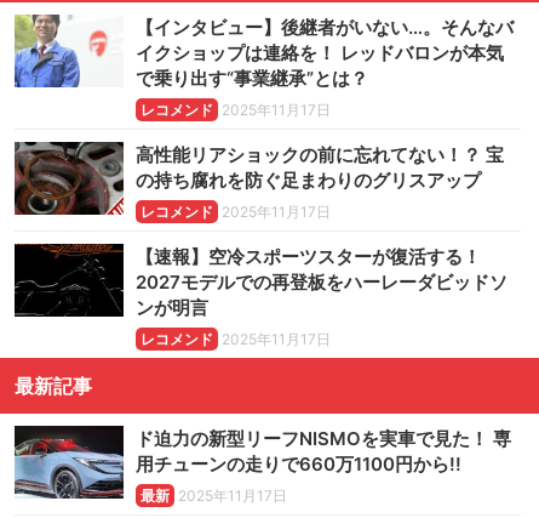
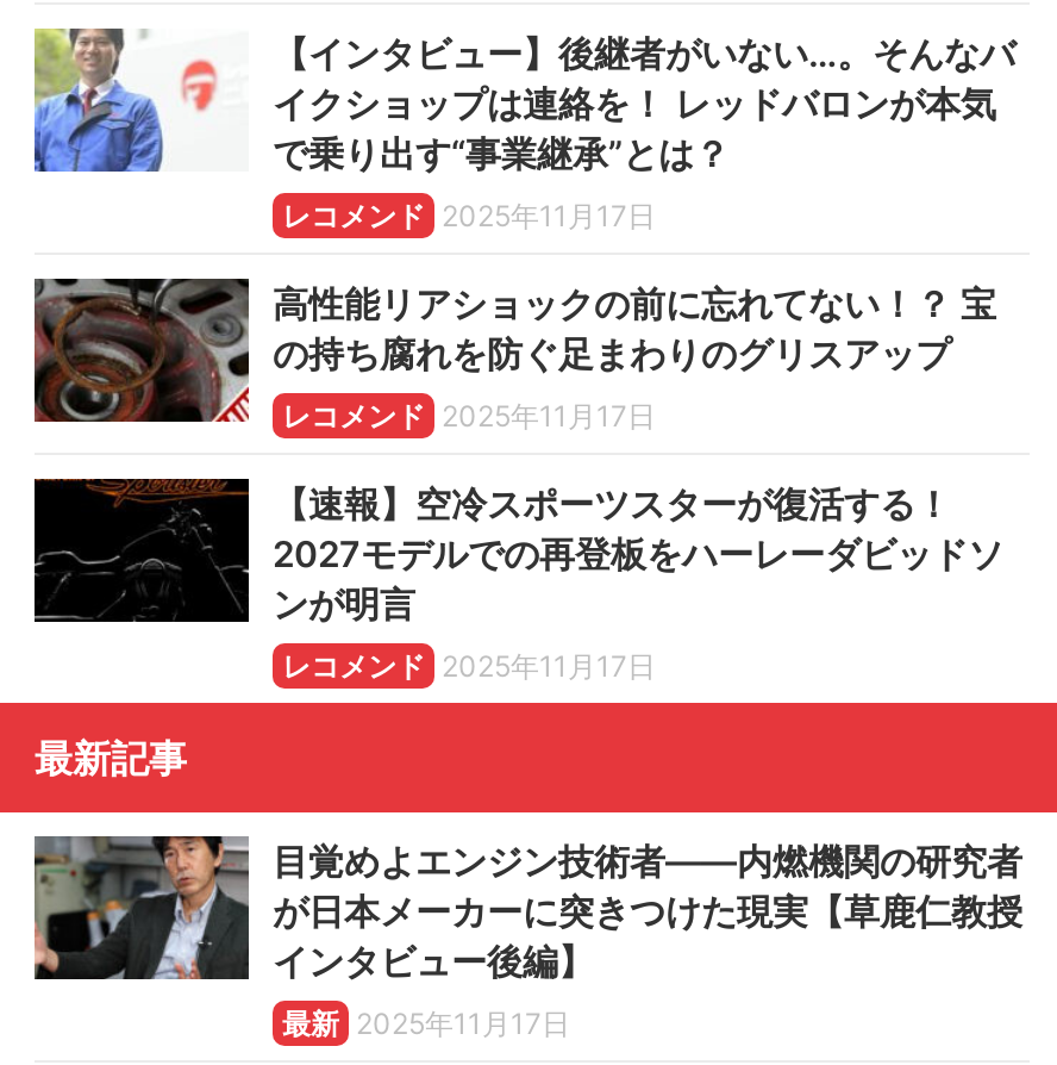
- [image]
- ド迫力の新型リーフNISMOを実車で見た！ 専
- 用チューンの走りで660万1100円から!!
+ [image]
+ 目覚めよエンジン技術者――内燃機関の研究者
+ が日本メーカーに突きつけた現実【草鹿仁教授
+ インタビュー後編】
